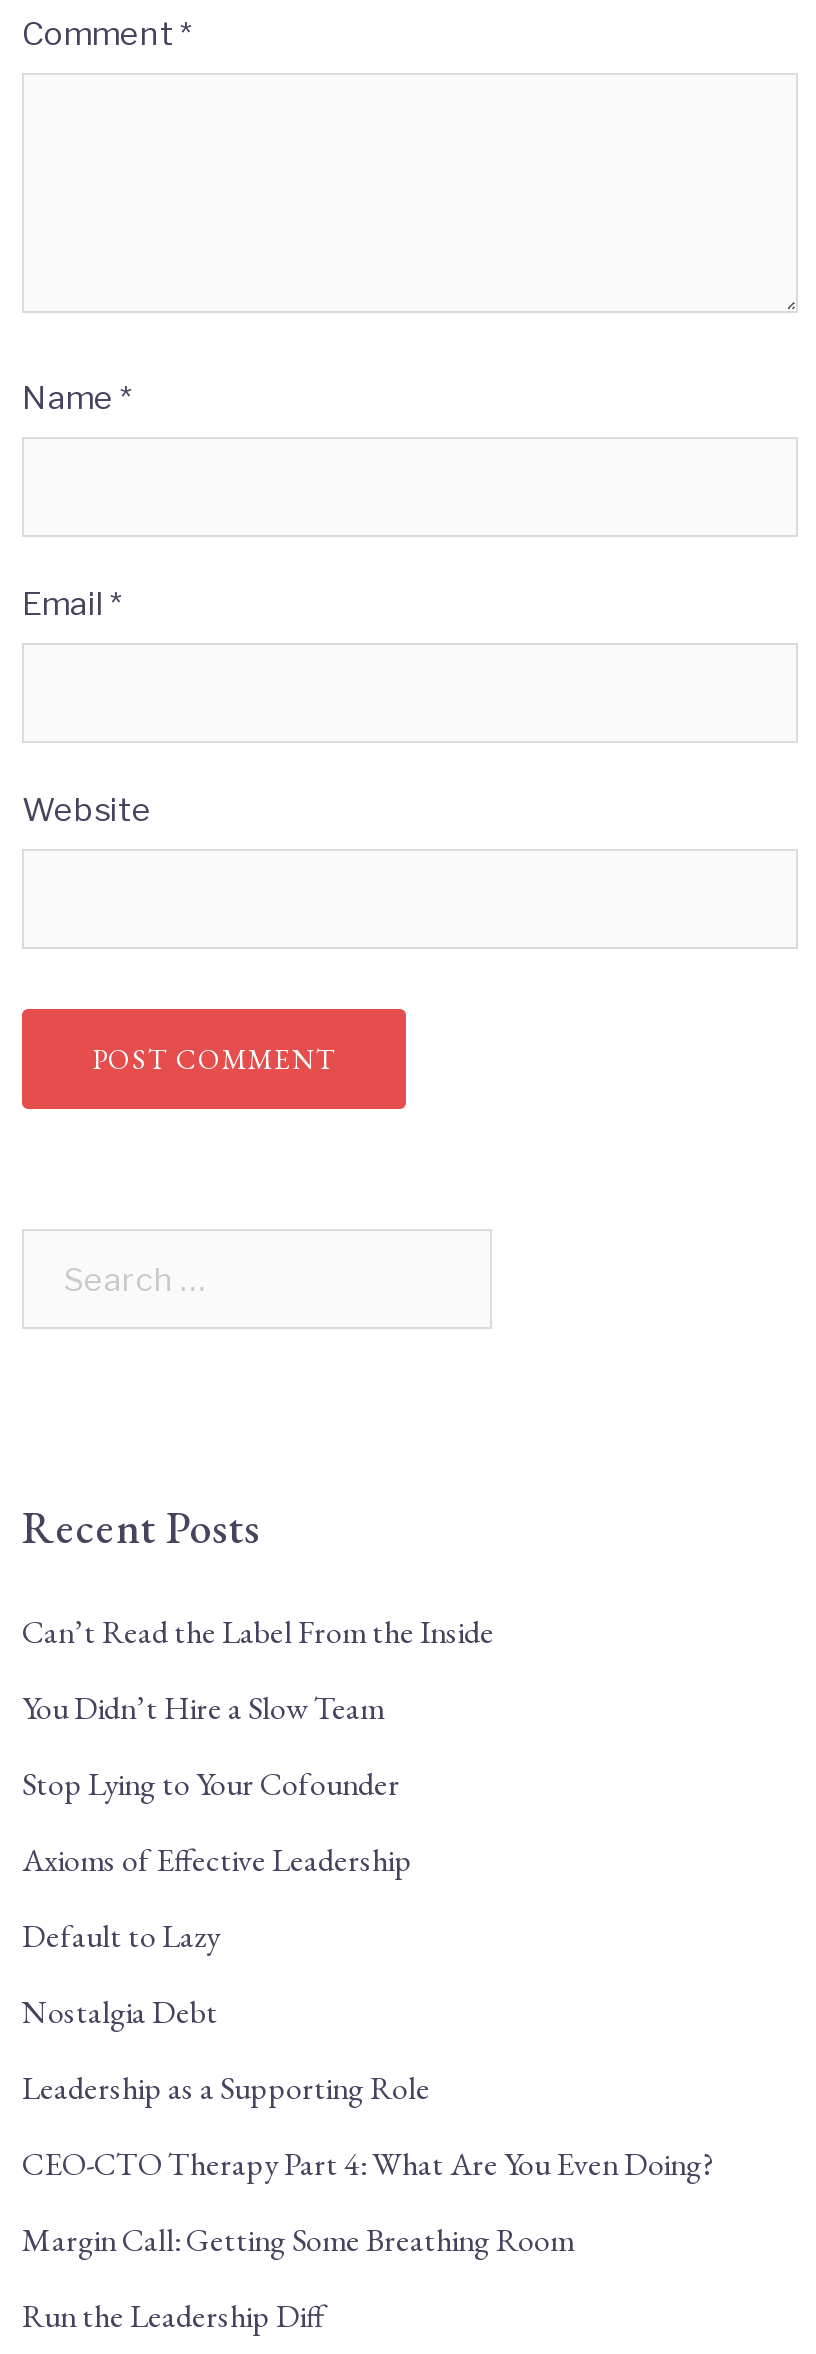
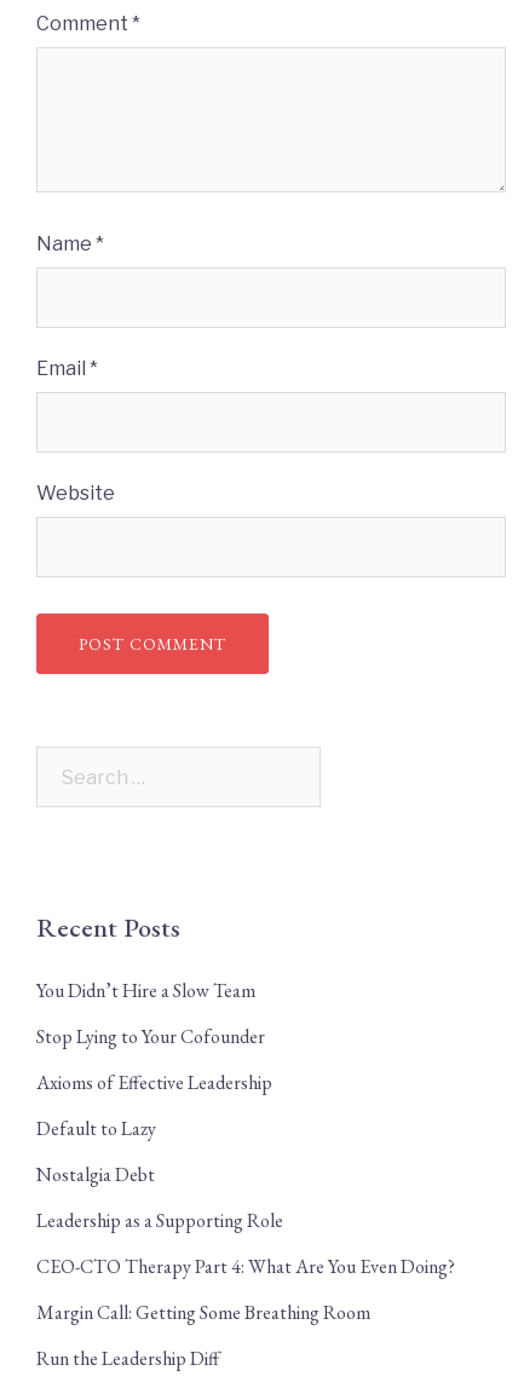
- Can’t Read the Label From the Inside
